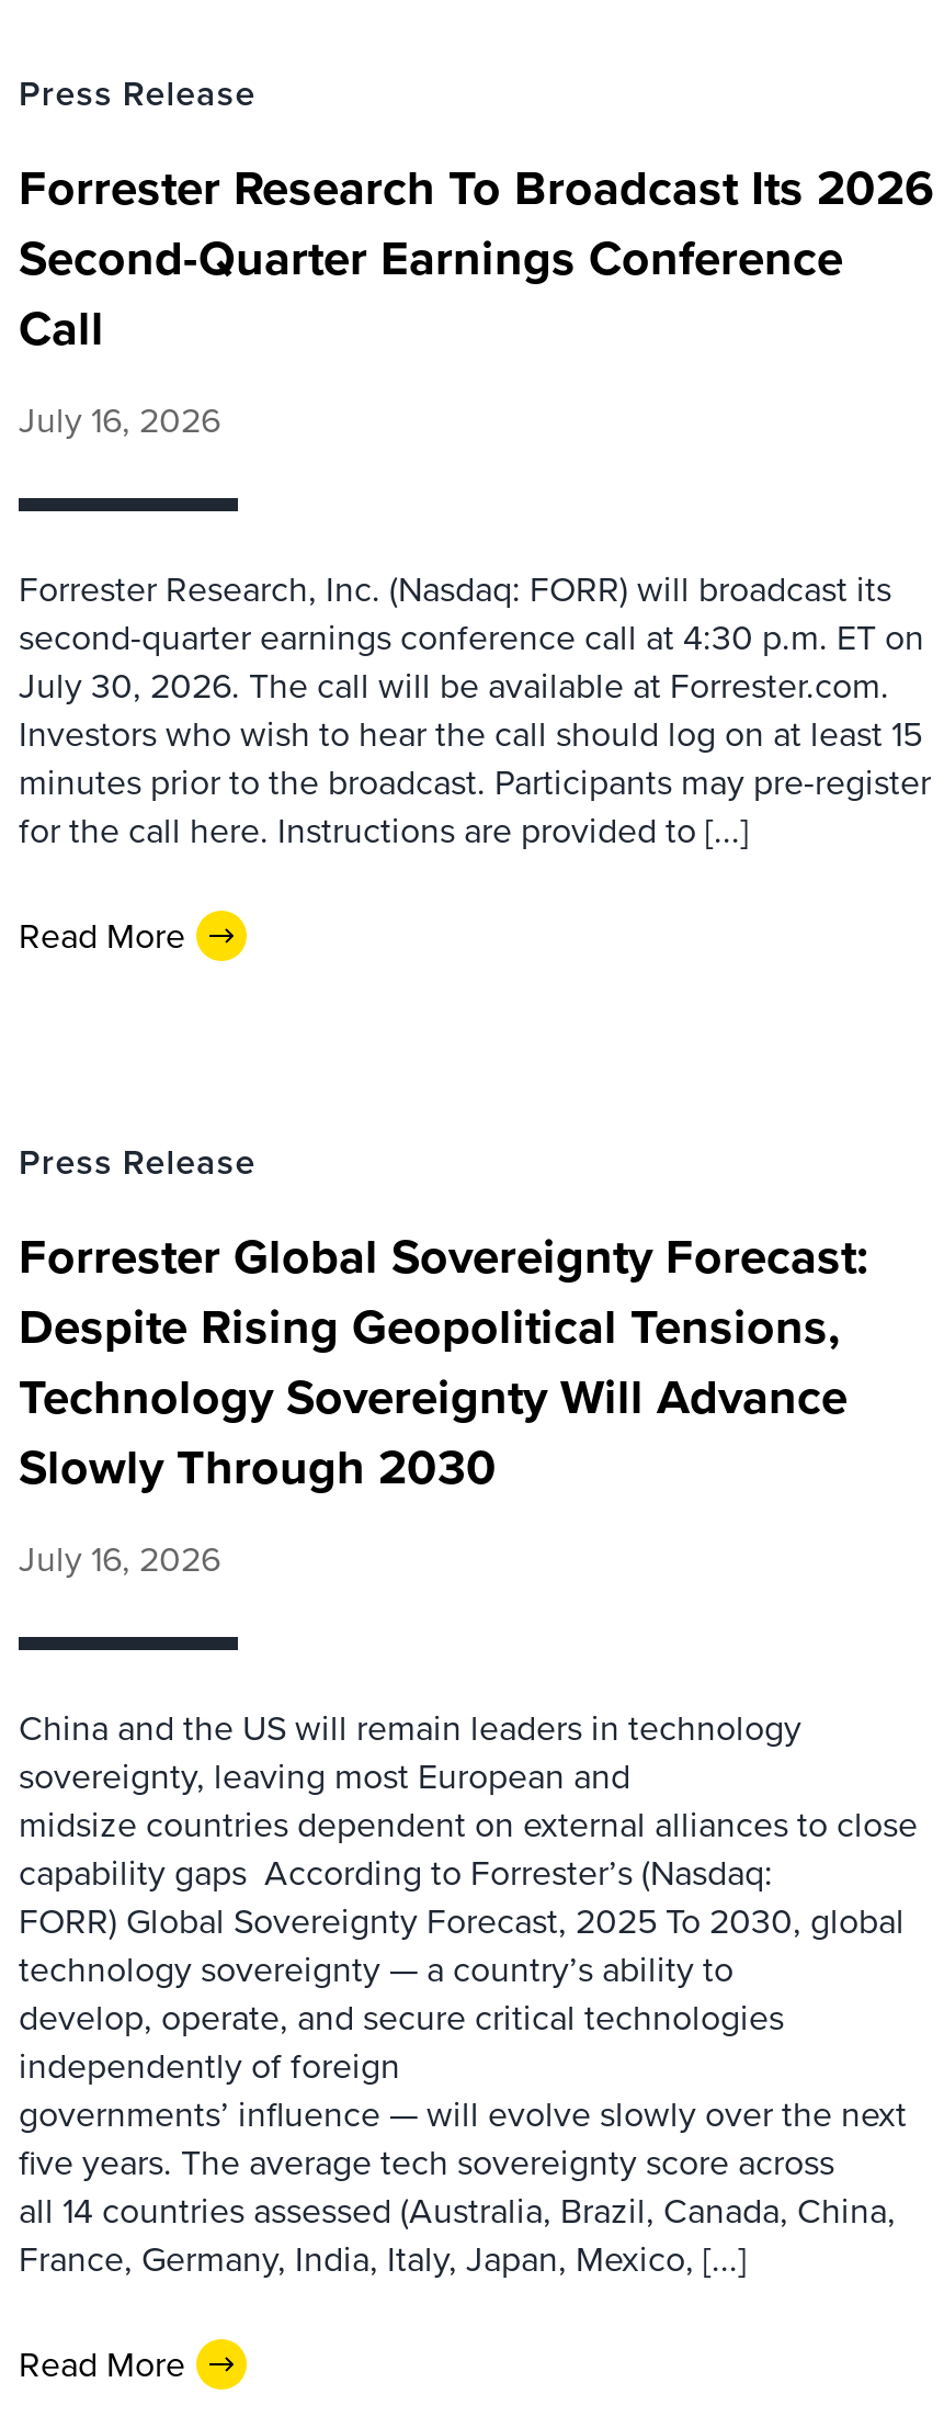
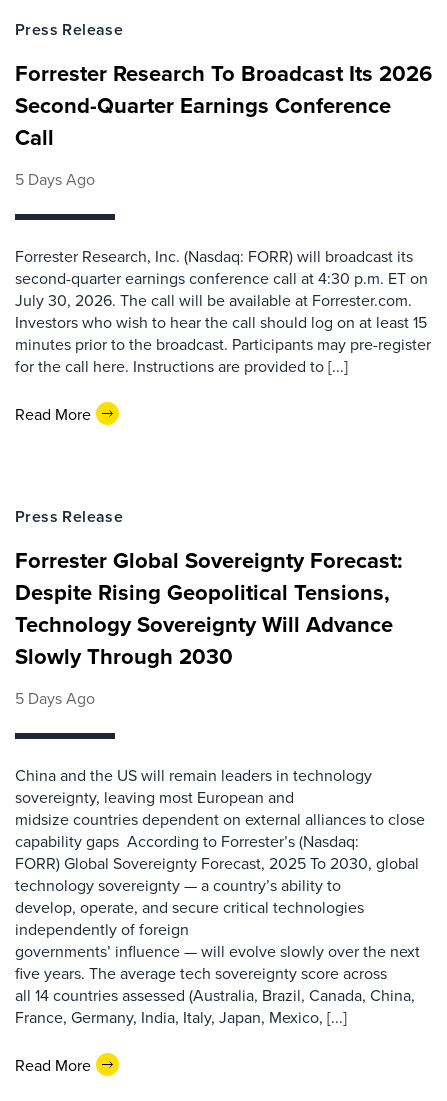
- July 16, 2026
+ 5 Days Ago

- July 16, 2026
+ 5 Days Ago
